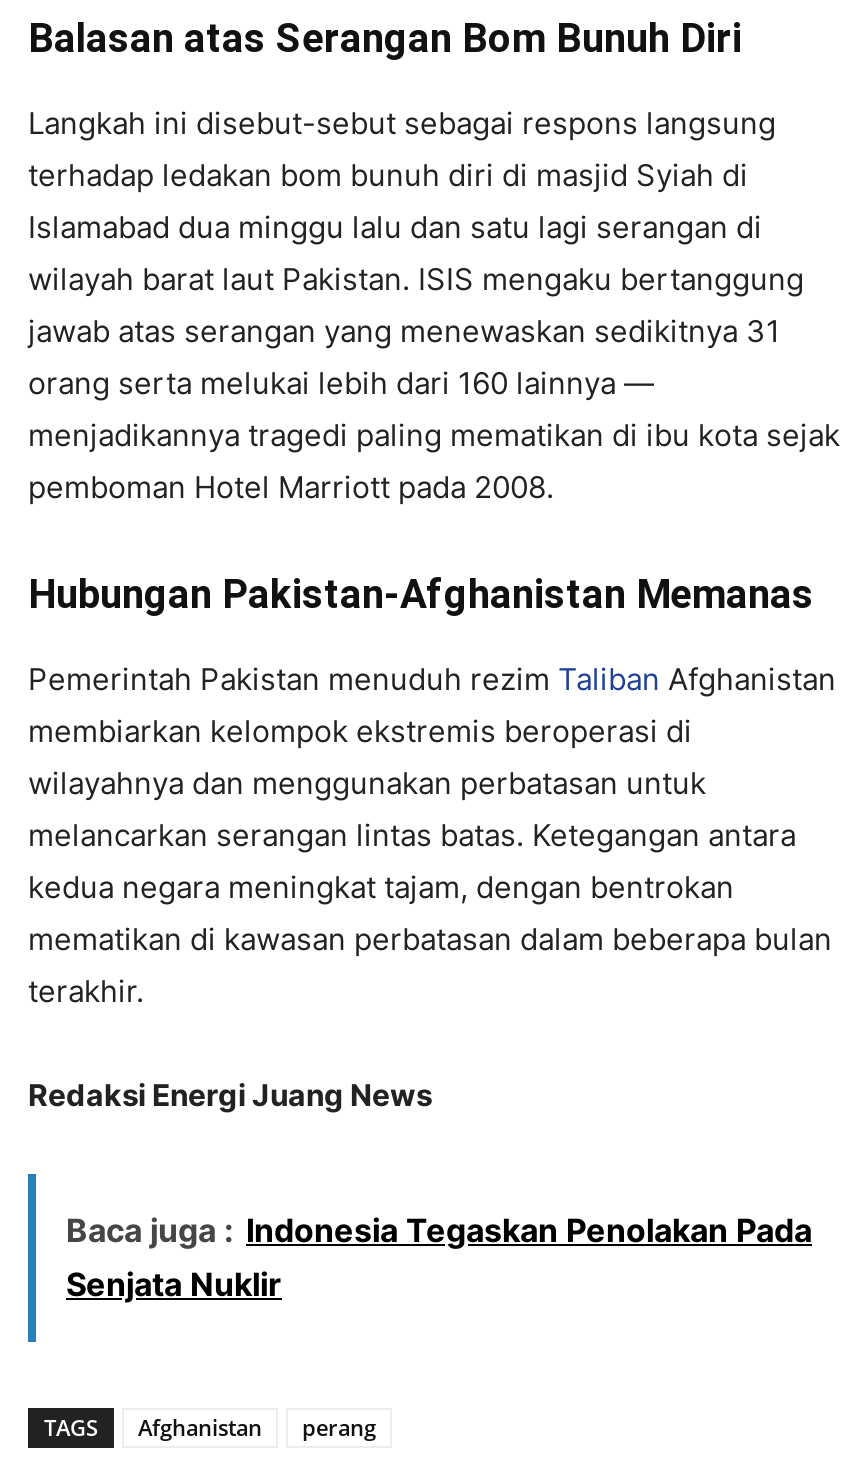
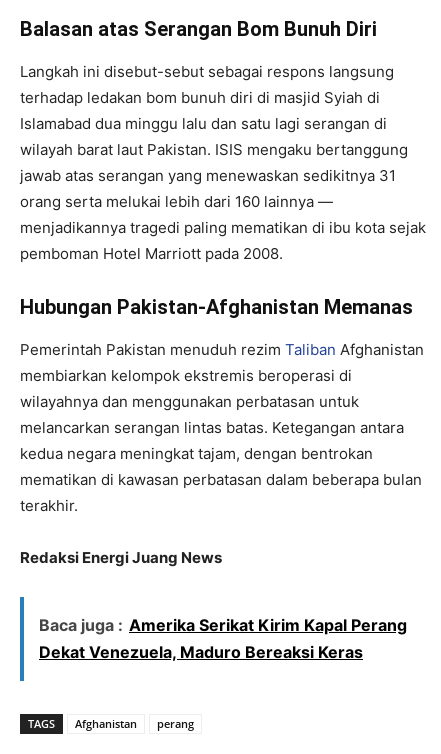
- Baca juga : Indonesia Tegaskan Penolakan Pada
- Senjata Nuklir
+ Baca juga : Amerika Serikat Kirim Kapal Perang
+ Dekat Venezuela, Maduro Bereaksi Keras
